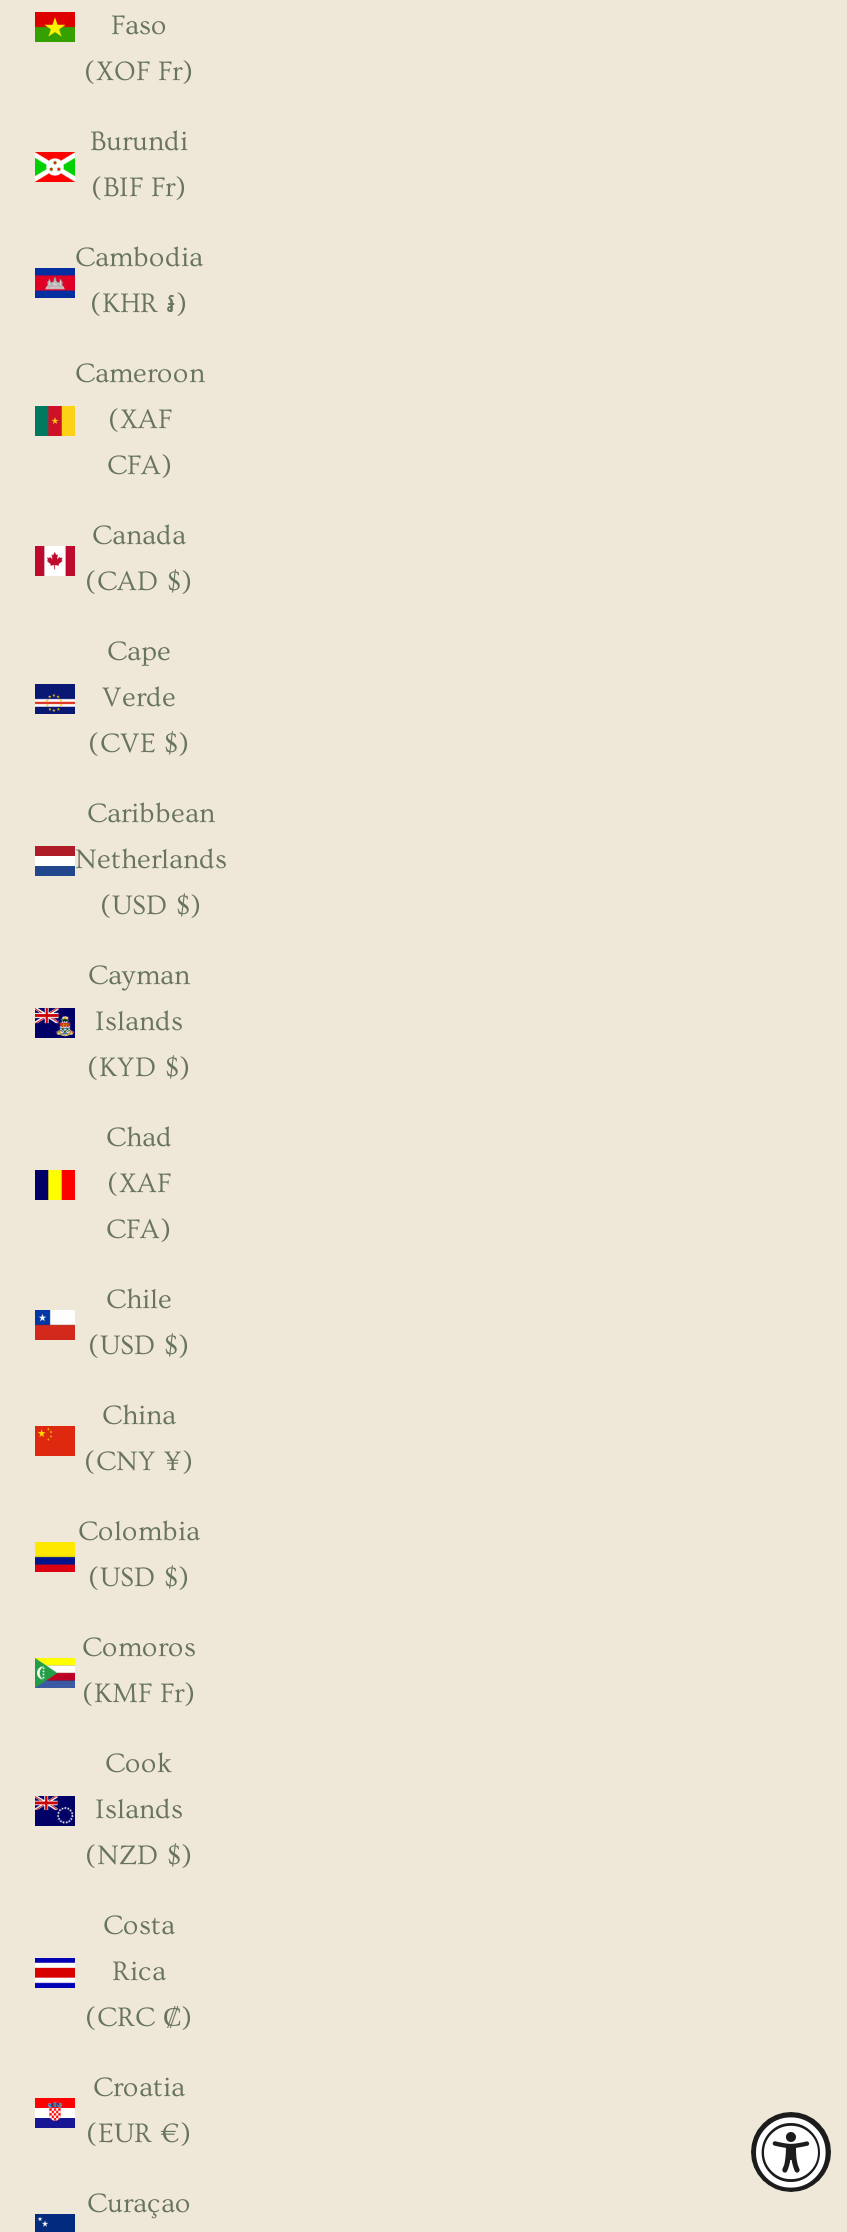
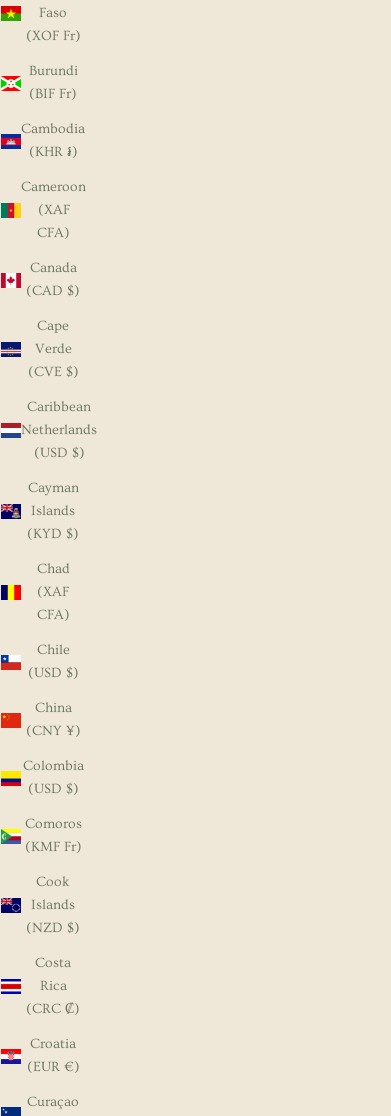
- [image]
